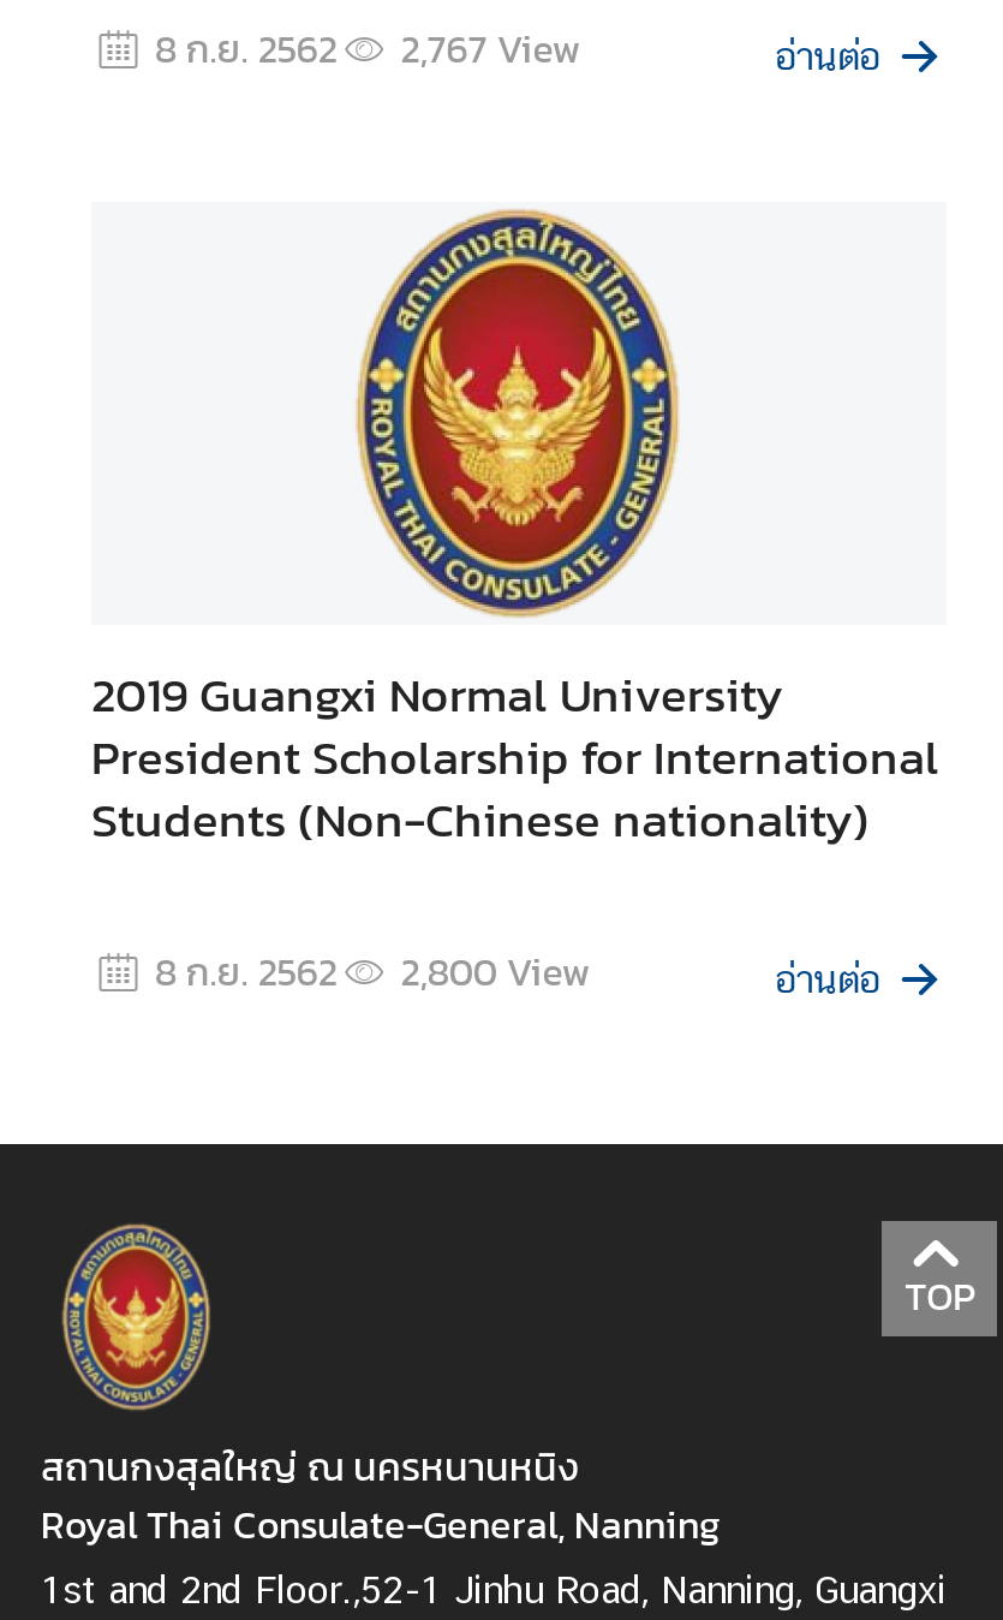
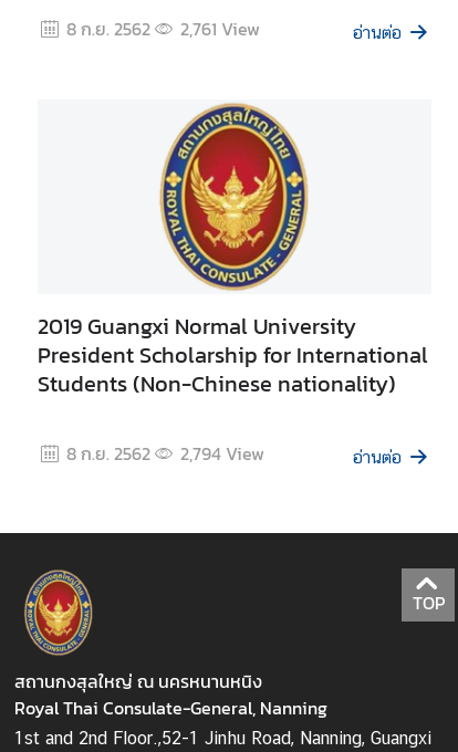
- 8 ก.ย. 2562 2,767 View
+ 8 ก.ย. 2562 2,761 View

- 8 ก.ย. 2562 2,800 View
+ 8 ก.ย. 2562 2,794 View
